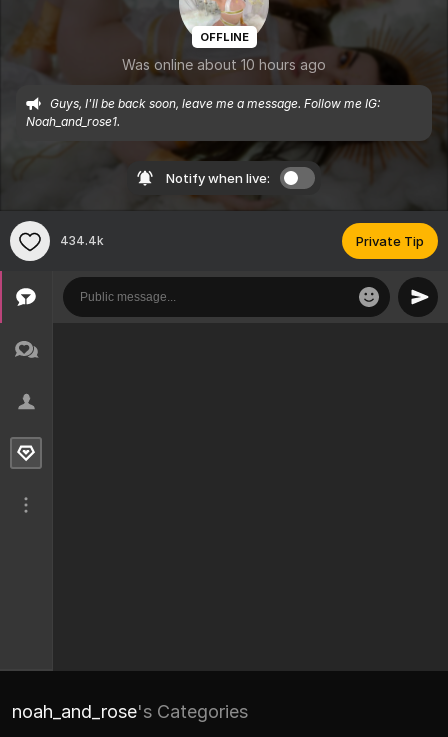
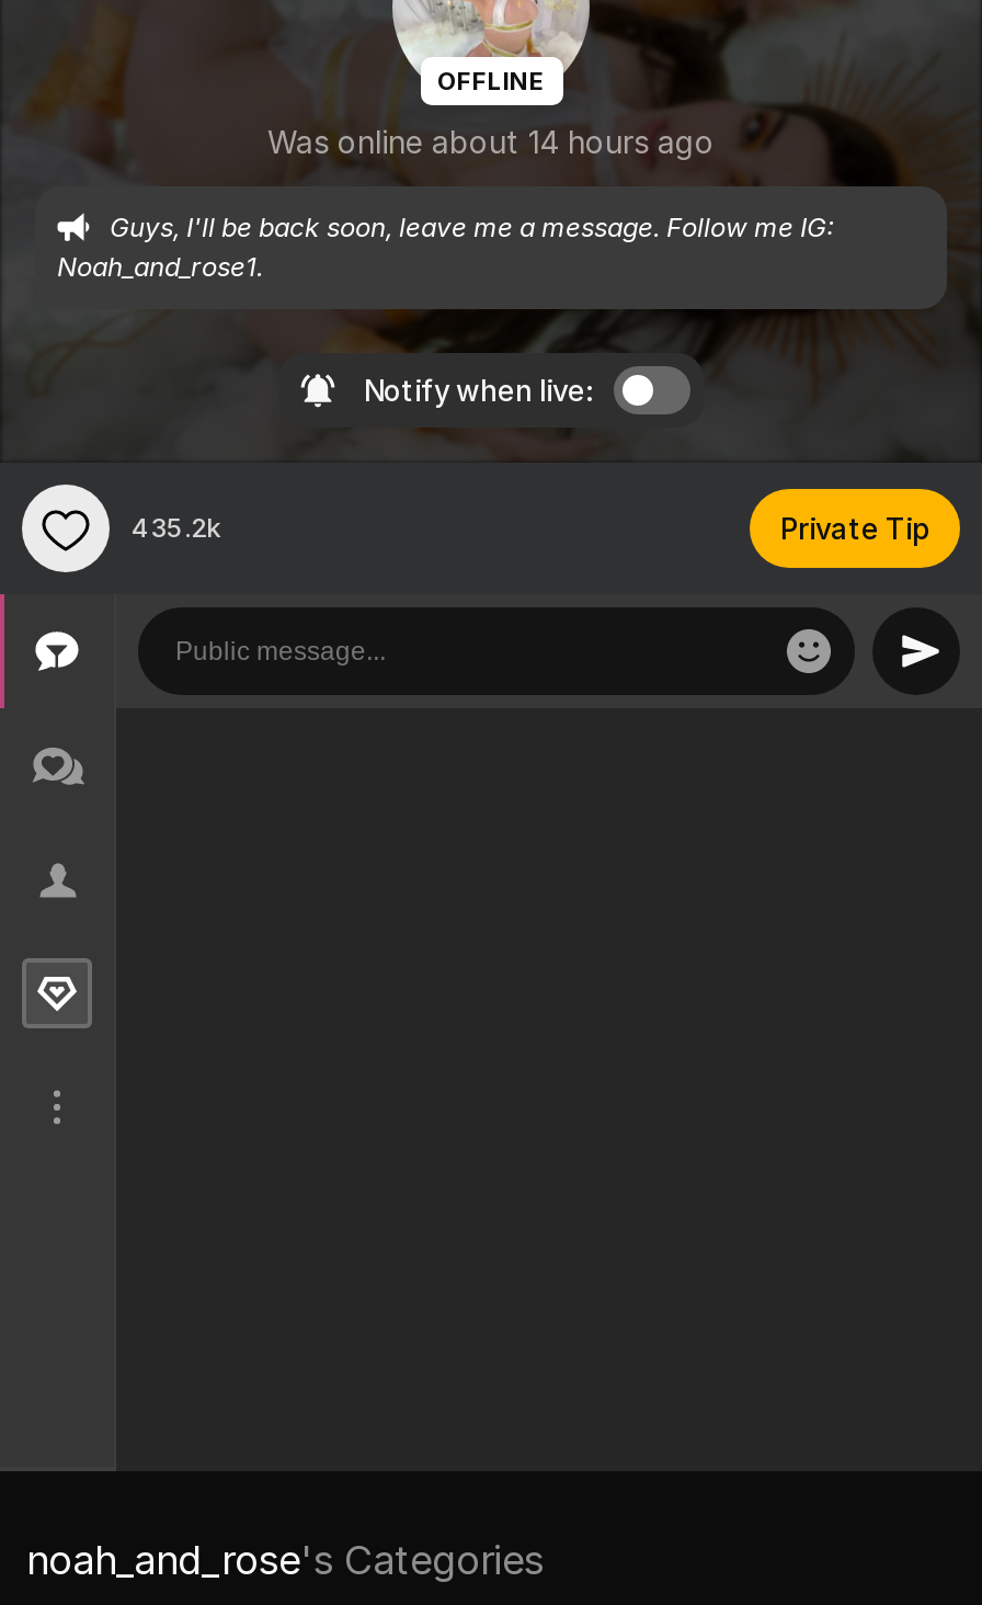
- Was online about 10 hours ago
+ Was online about 14 hours ago

- 434.4k
+ 435.2k
